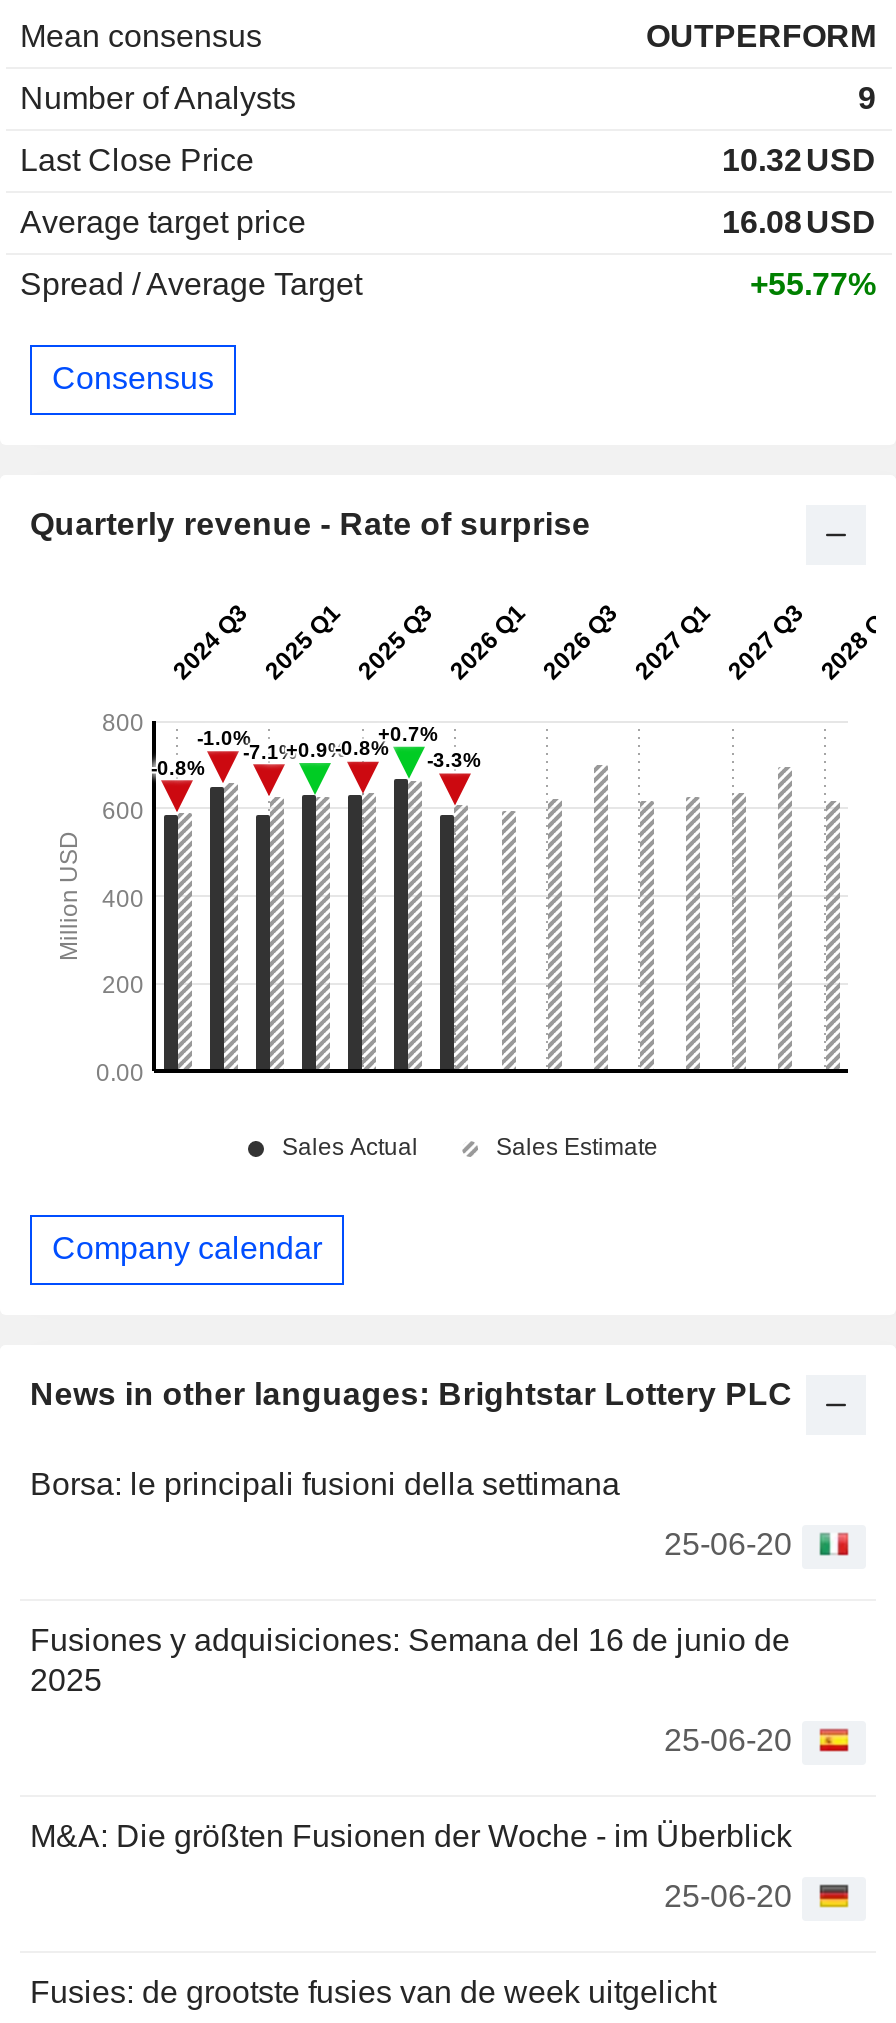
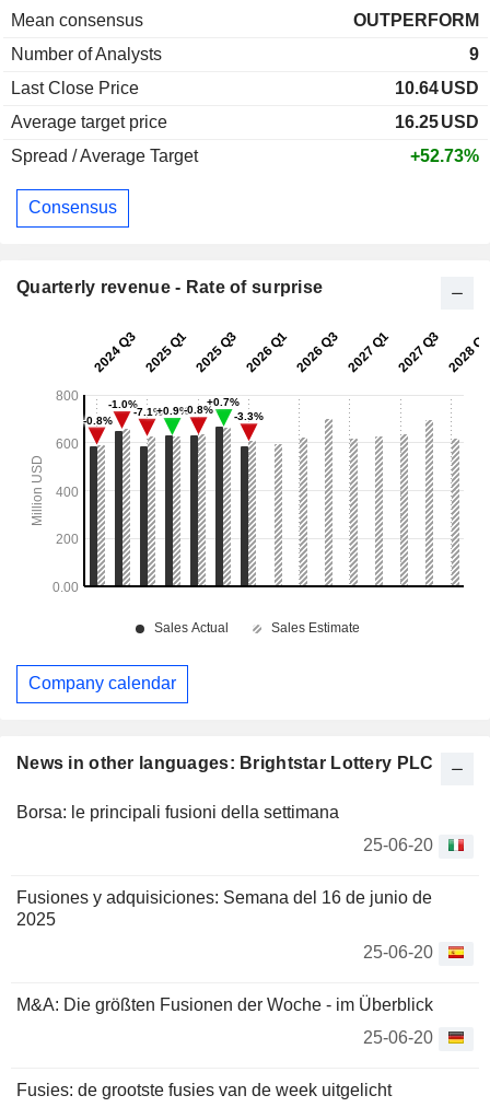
- 10.32 USD
+ 10.64 USD

- 16.08 USD
+ 16.25 USD

- +55.77%
+ +52.73%
